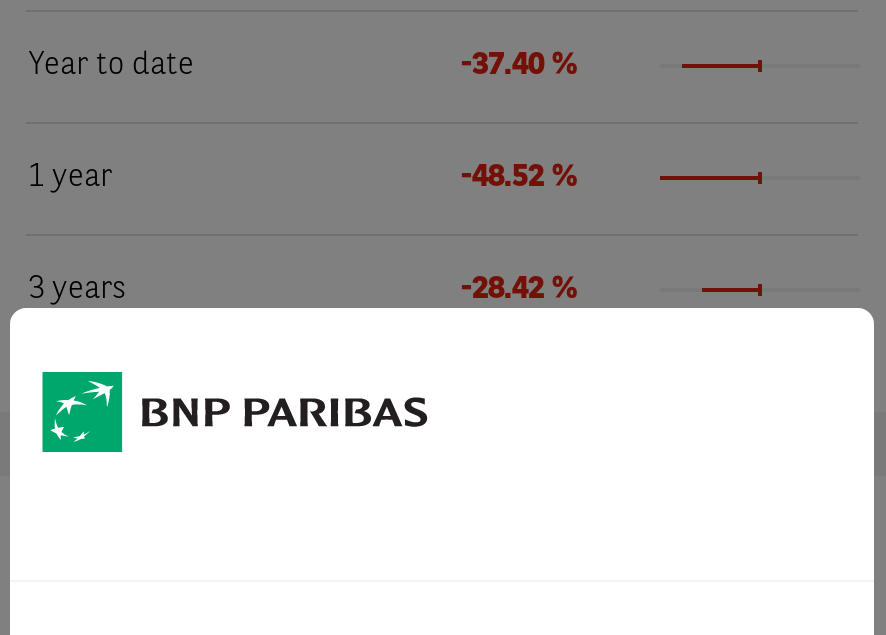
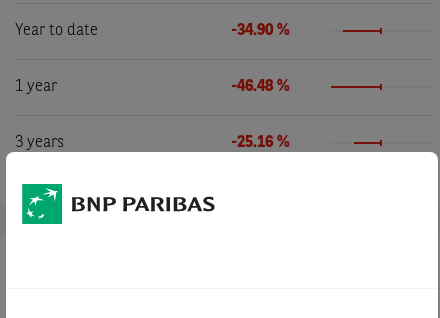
- -37.40 %
+ -34.90 %

- -48.52 %
+ -46.48 %

- -28.42 %
+ -25.16 %
